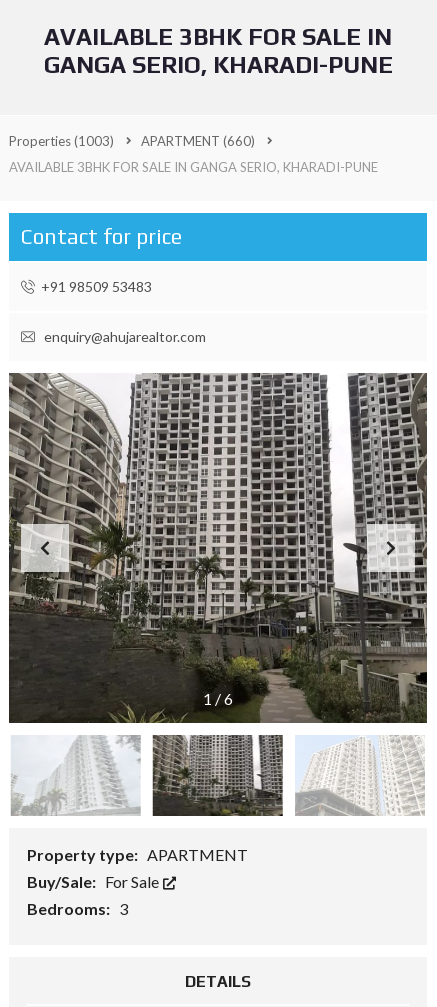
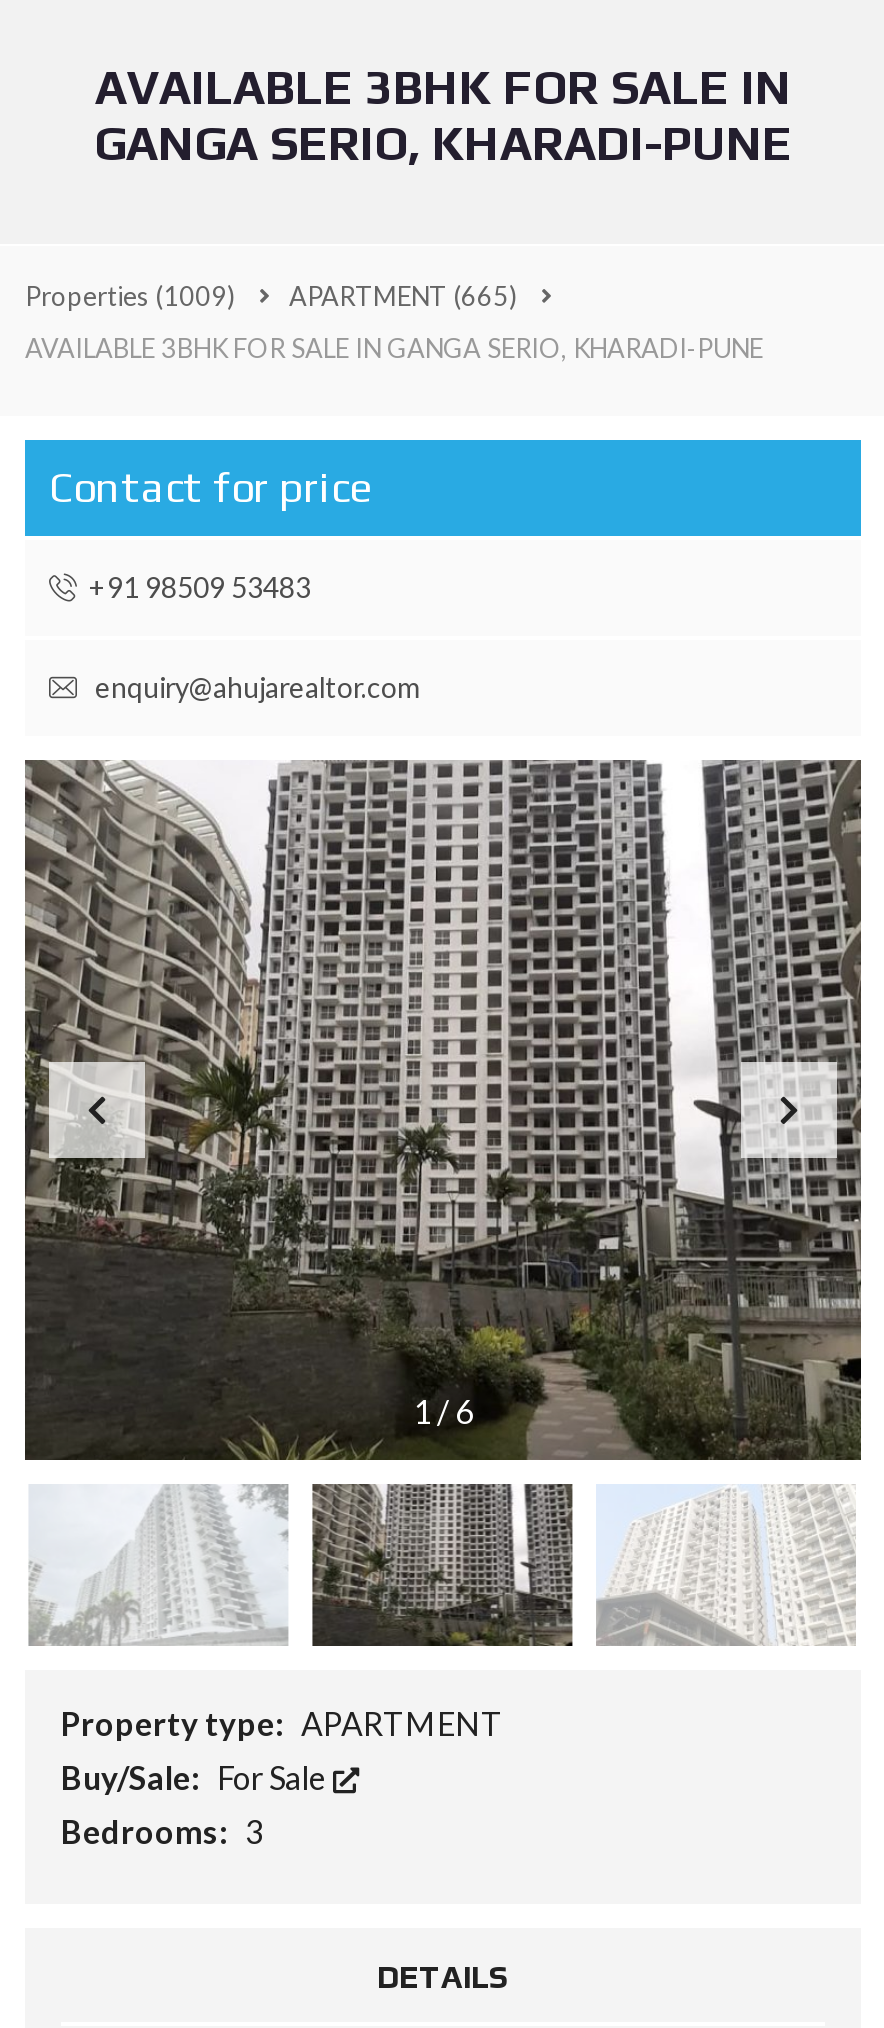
- Properties (1003)
+ Properties (1009)

- APARTMENT (660)
+ APARTMENT (665)
